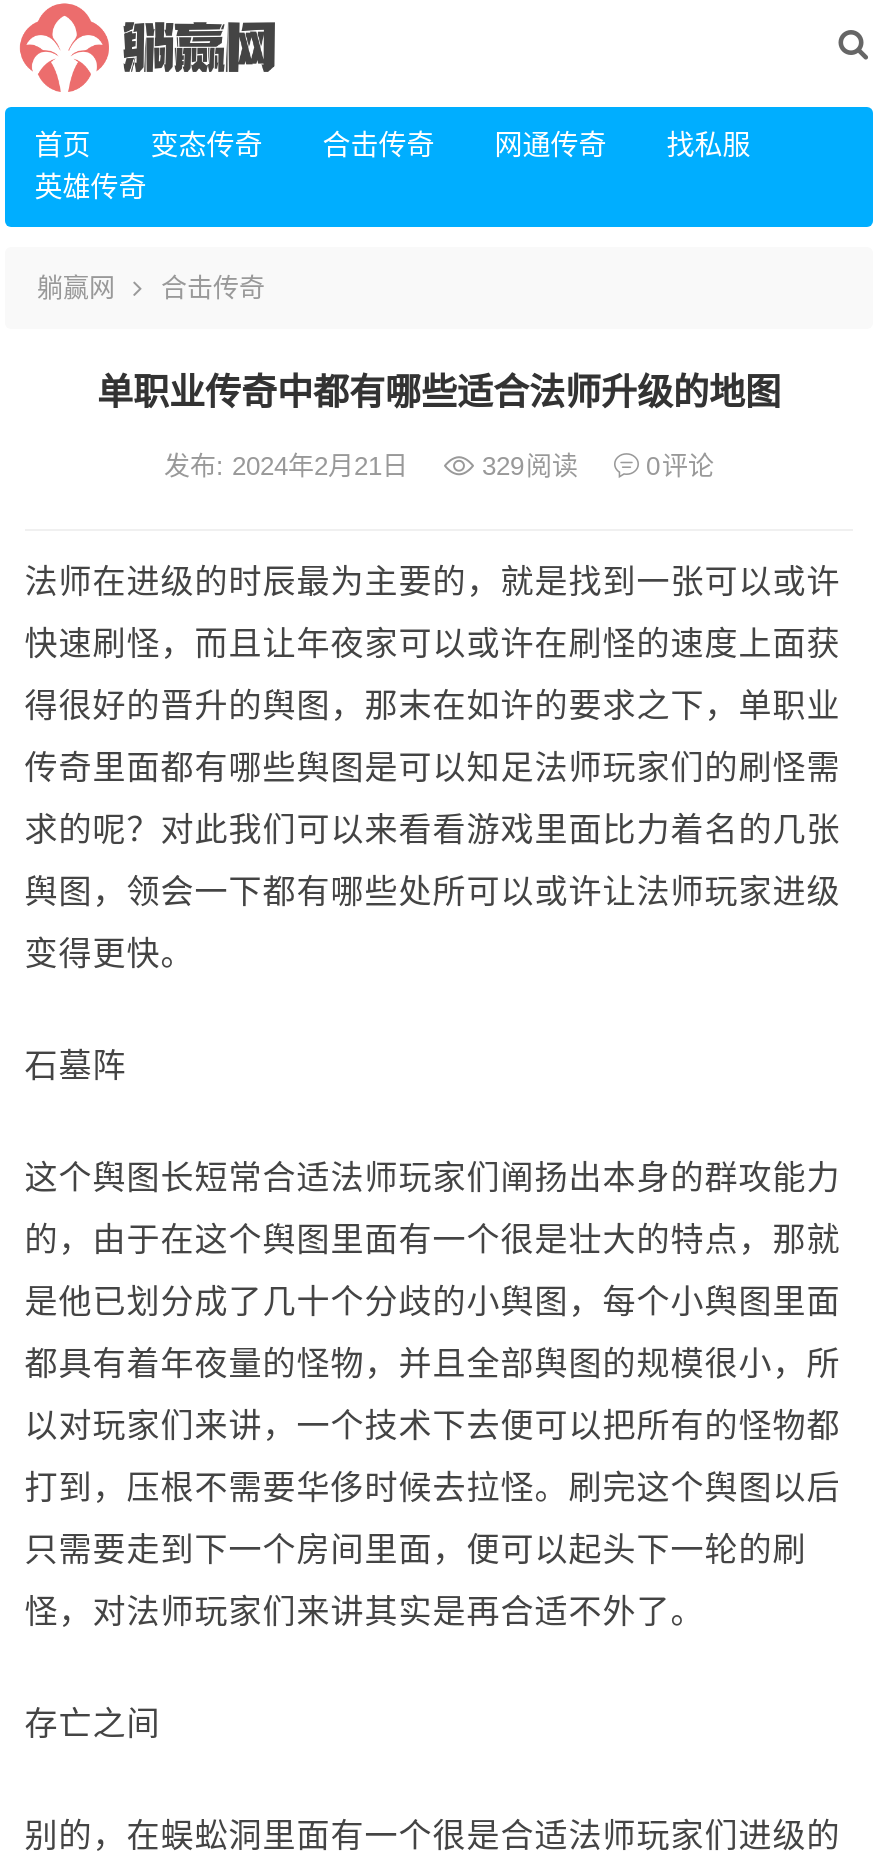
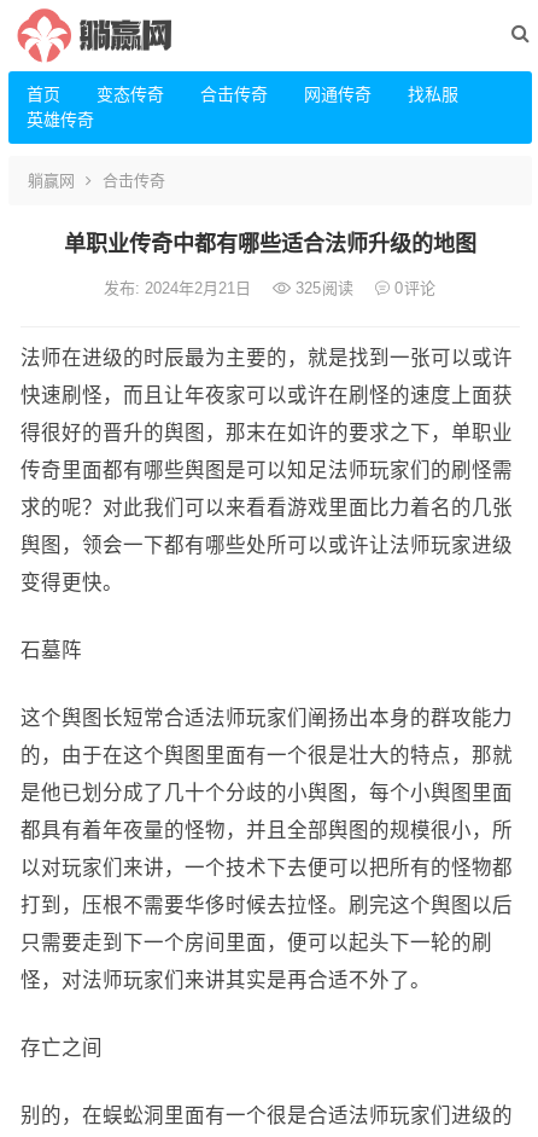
- 发布: 2024年2月21日 329阅读 0评论
+ 发布: 2024年2月21日 325阅读 0评论
